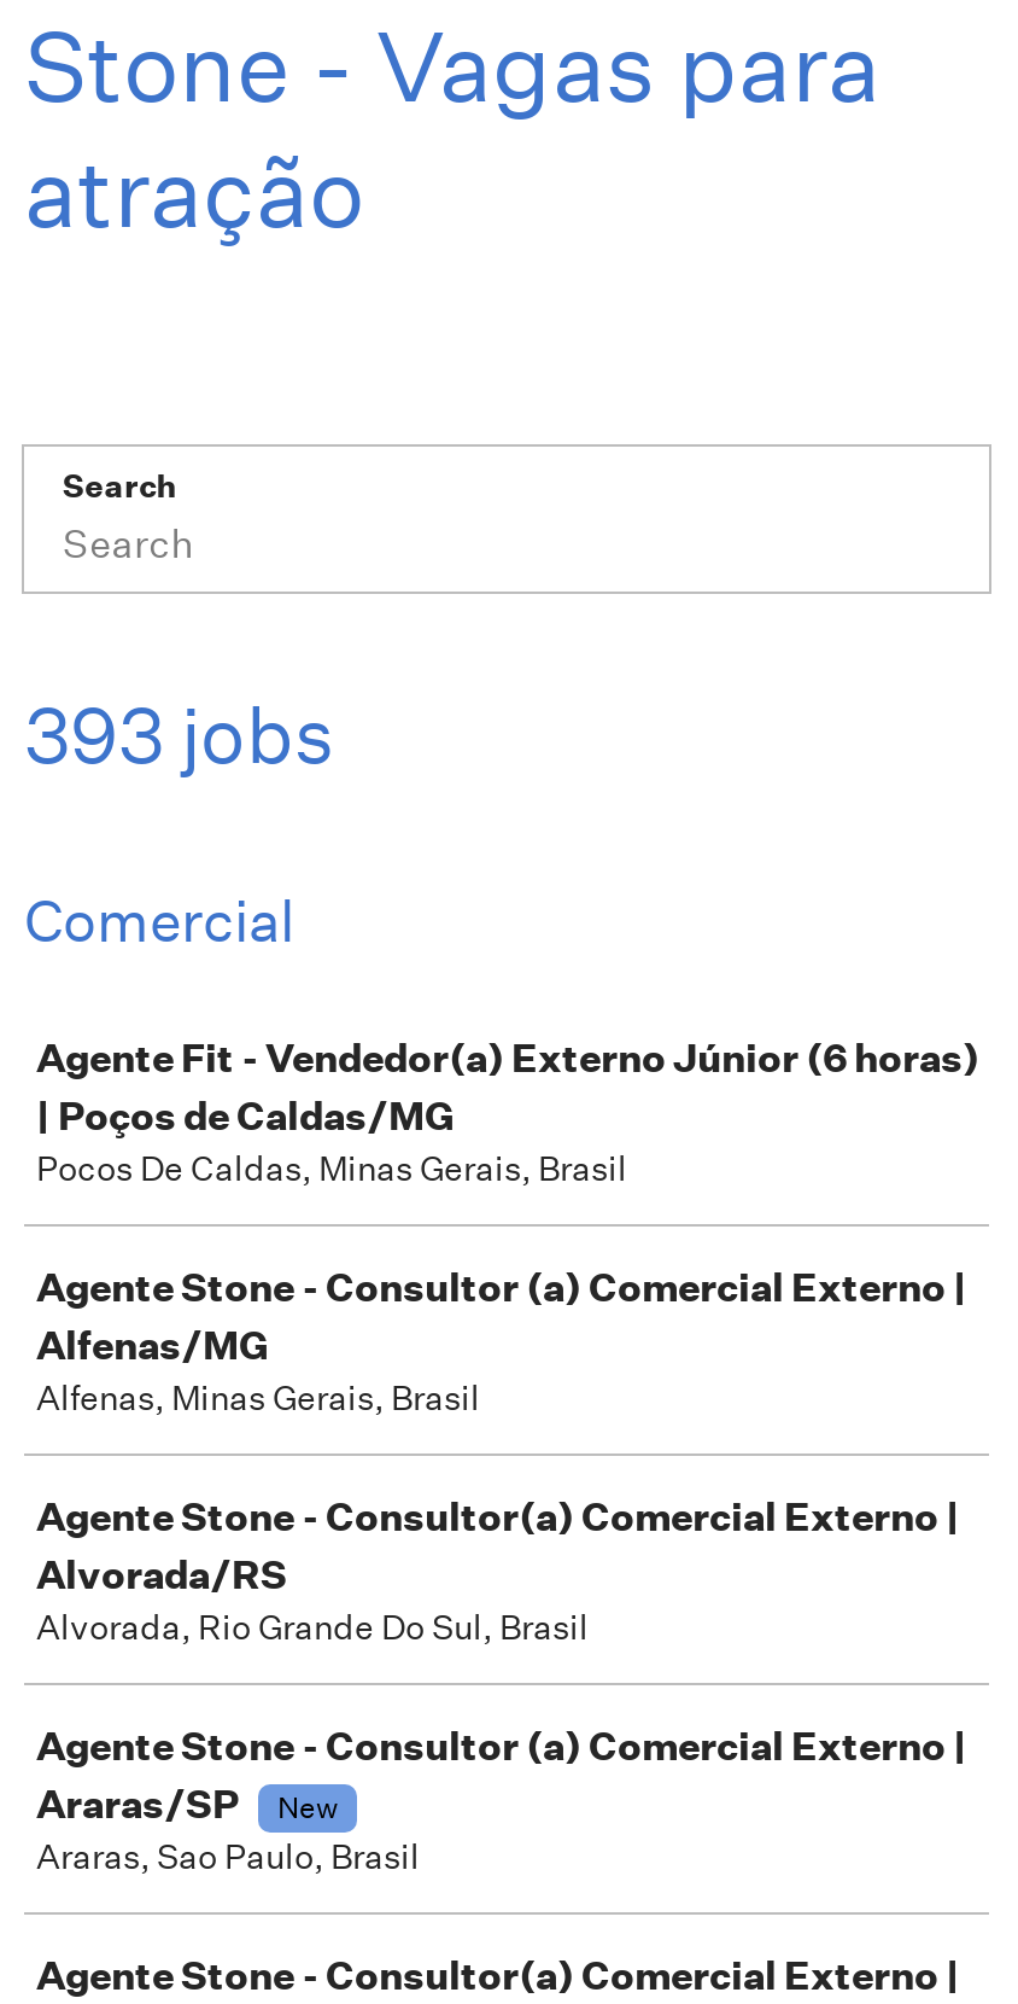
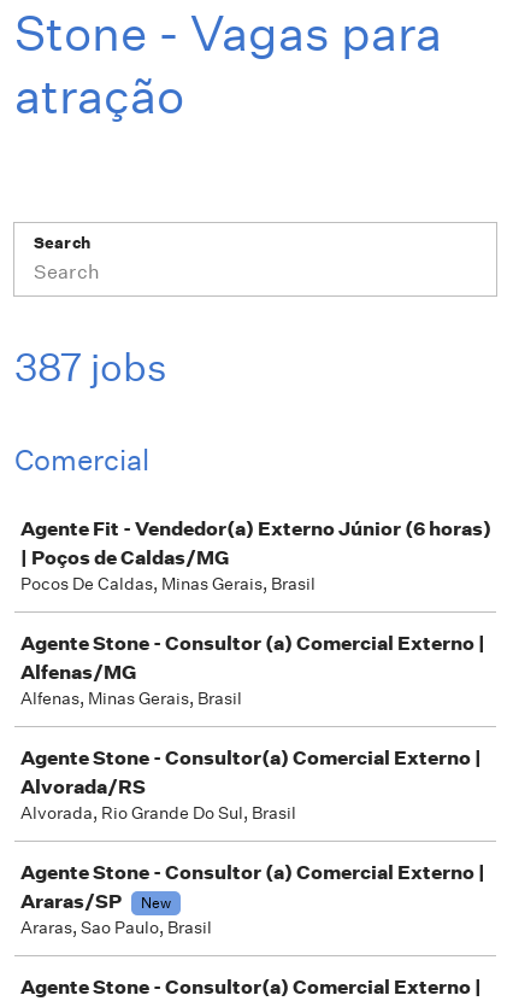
- 393 jobs
+ 387 jobs
